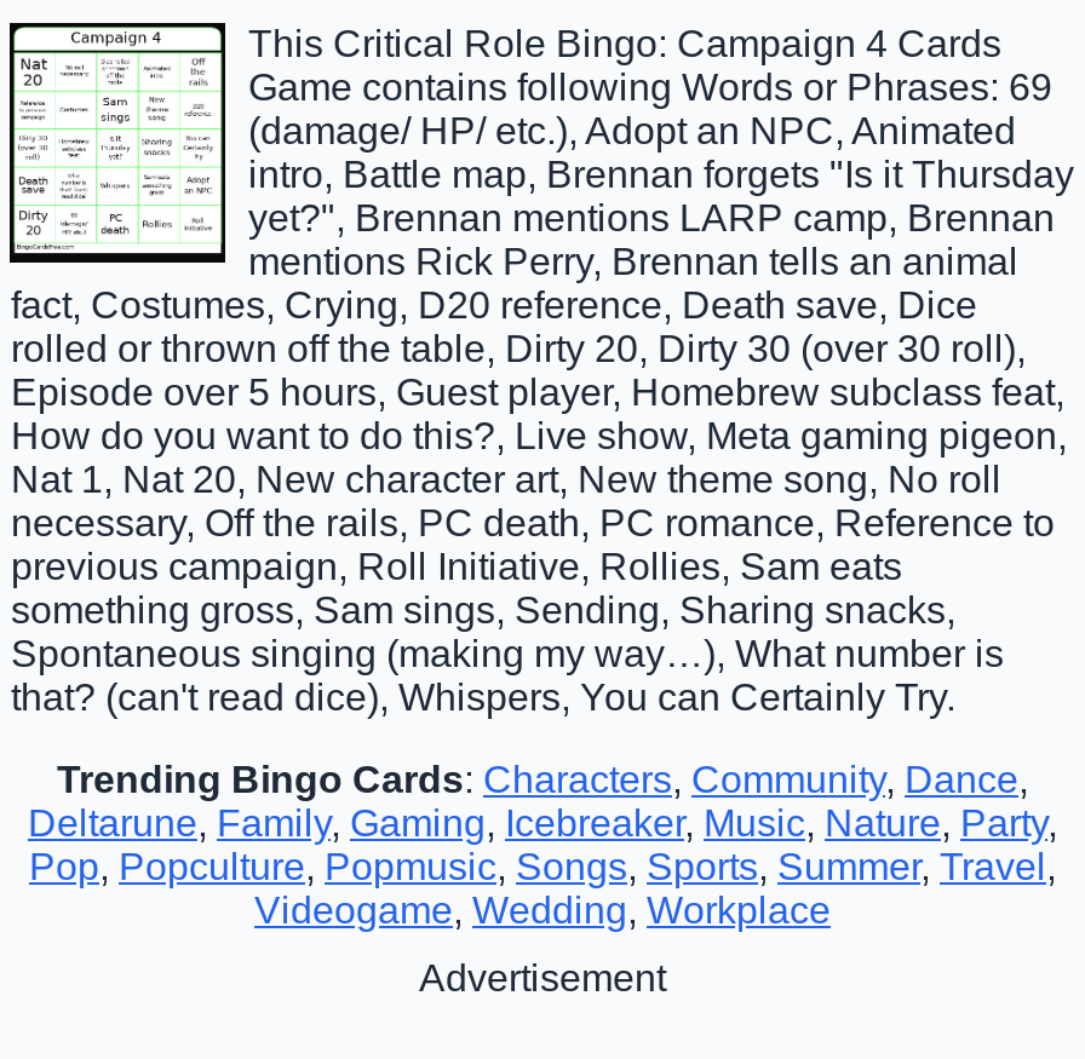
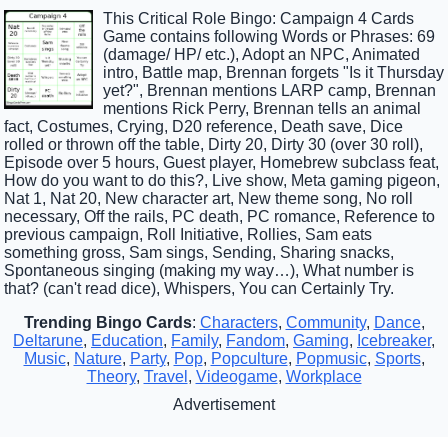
- Deltarune, Family, Gaming, Icebreaker, Music, Nature, Party,
- Pop, Popculture, Popmusic, Songs, Sports, Summer, Travel,
- Videogame, Wedding, Workplace
+ Deltarune, Education, Family, Fandom, Gaming, Icebreaker,
+ Music, Nature, Party, Pop, Popculture, Popmusic, Sports,
+ Theory, Travel, Videogame, Workplace
